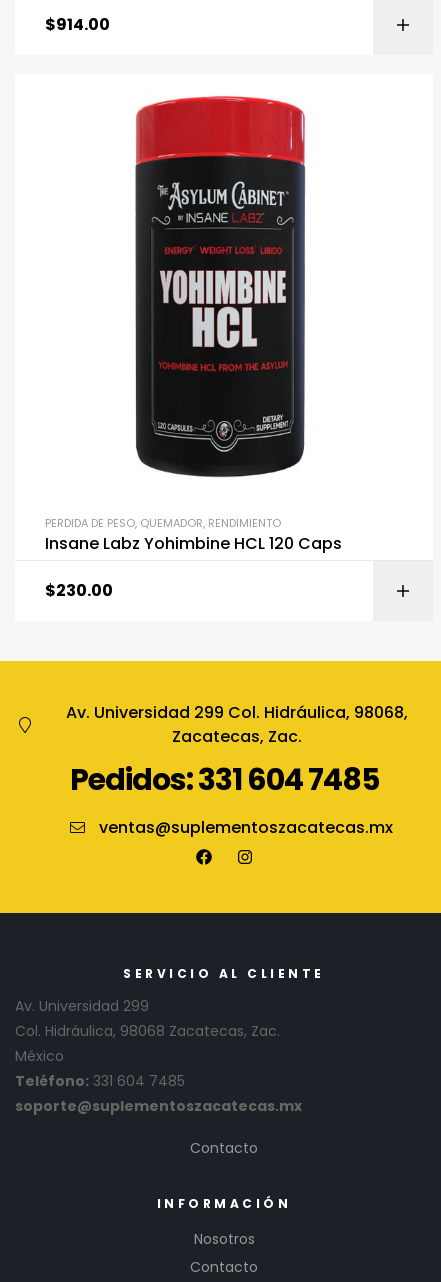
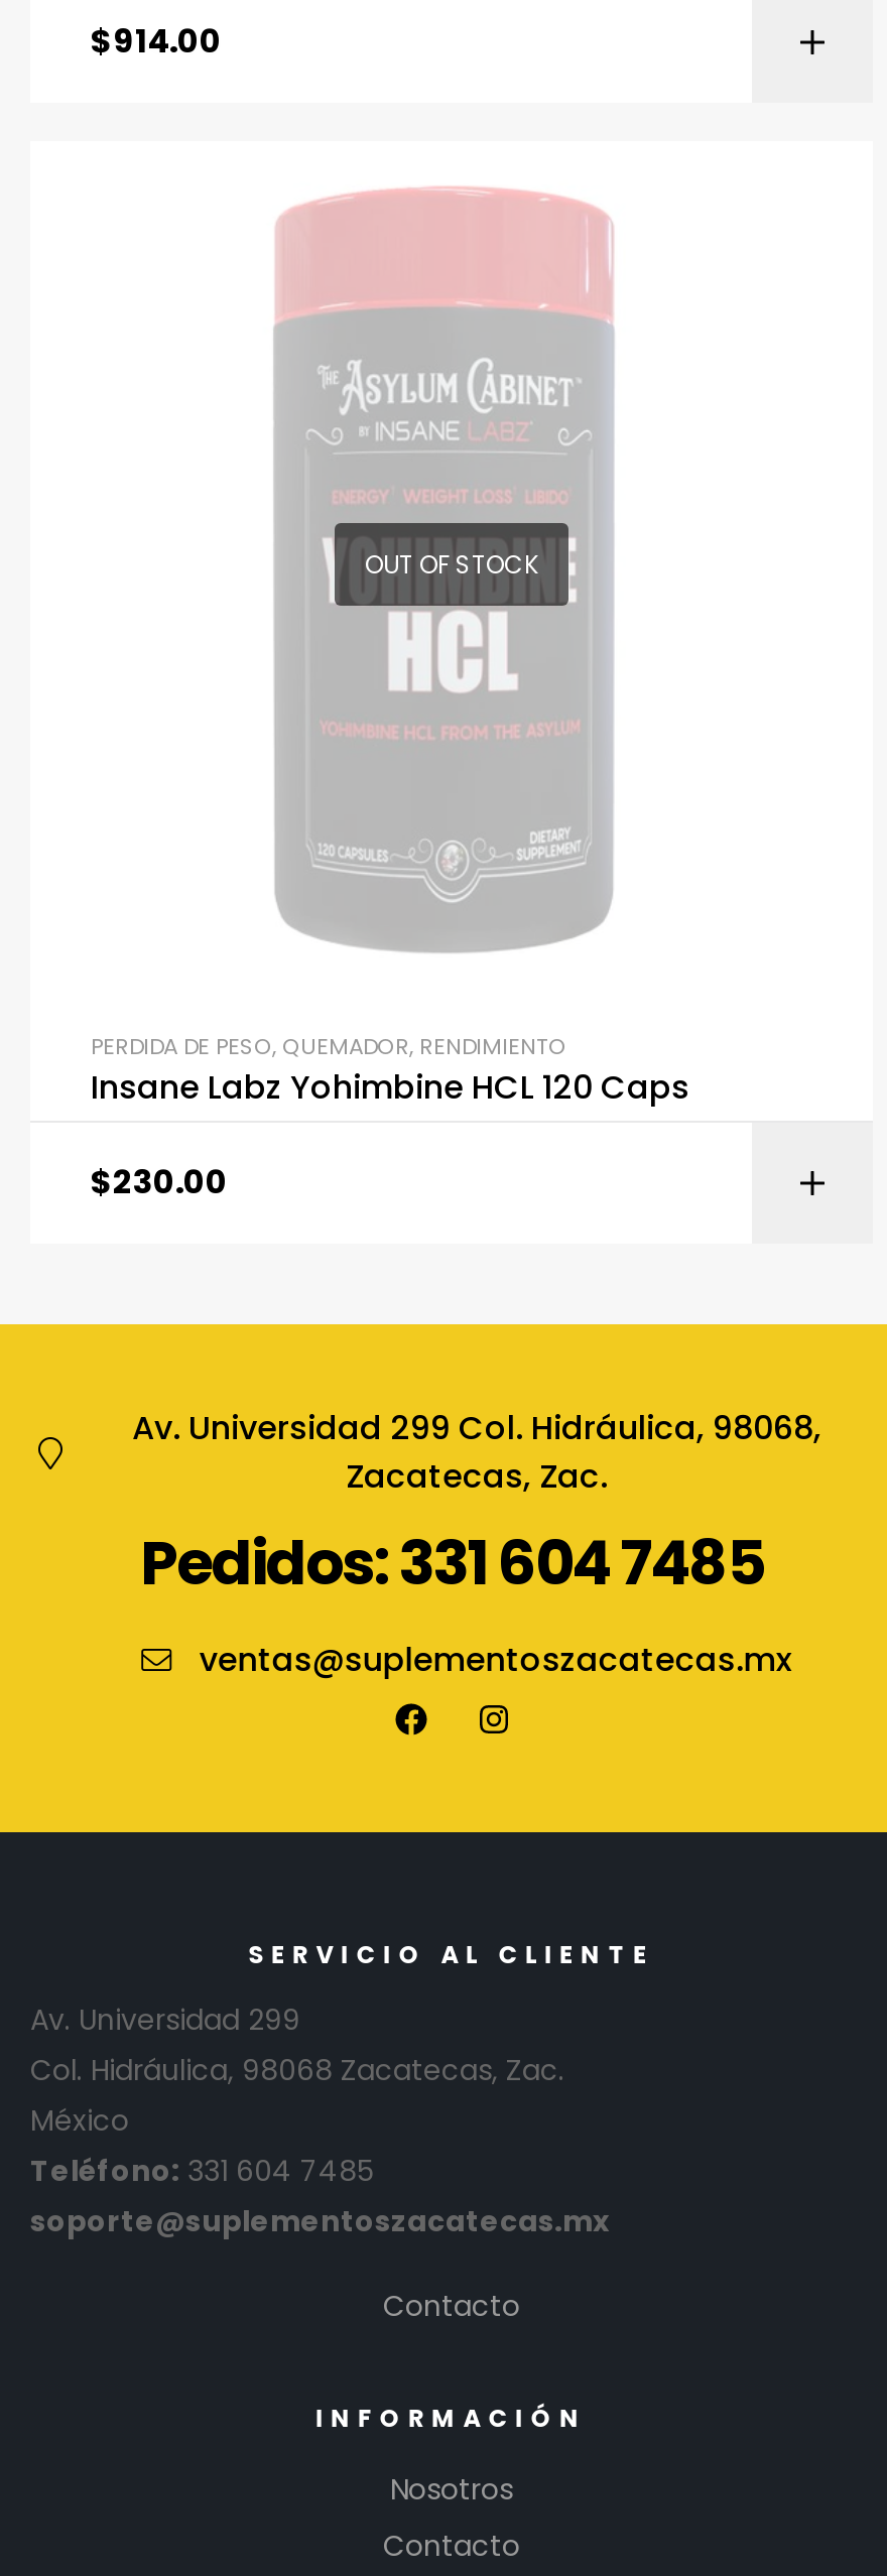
+ OUT OF STOCK

- [image]
+ [image]
